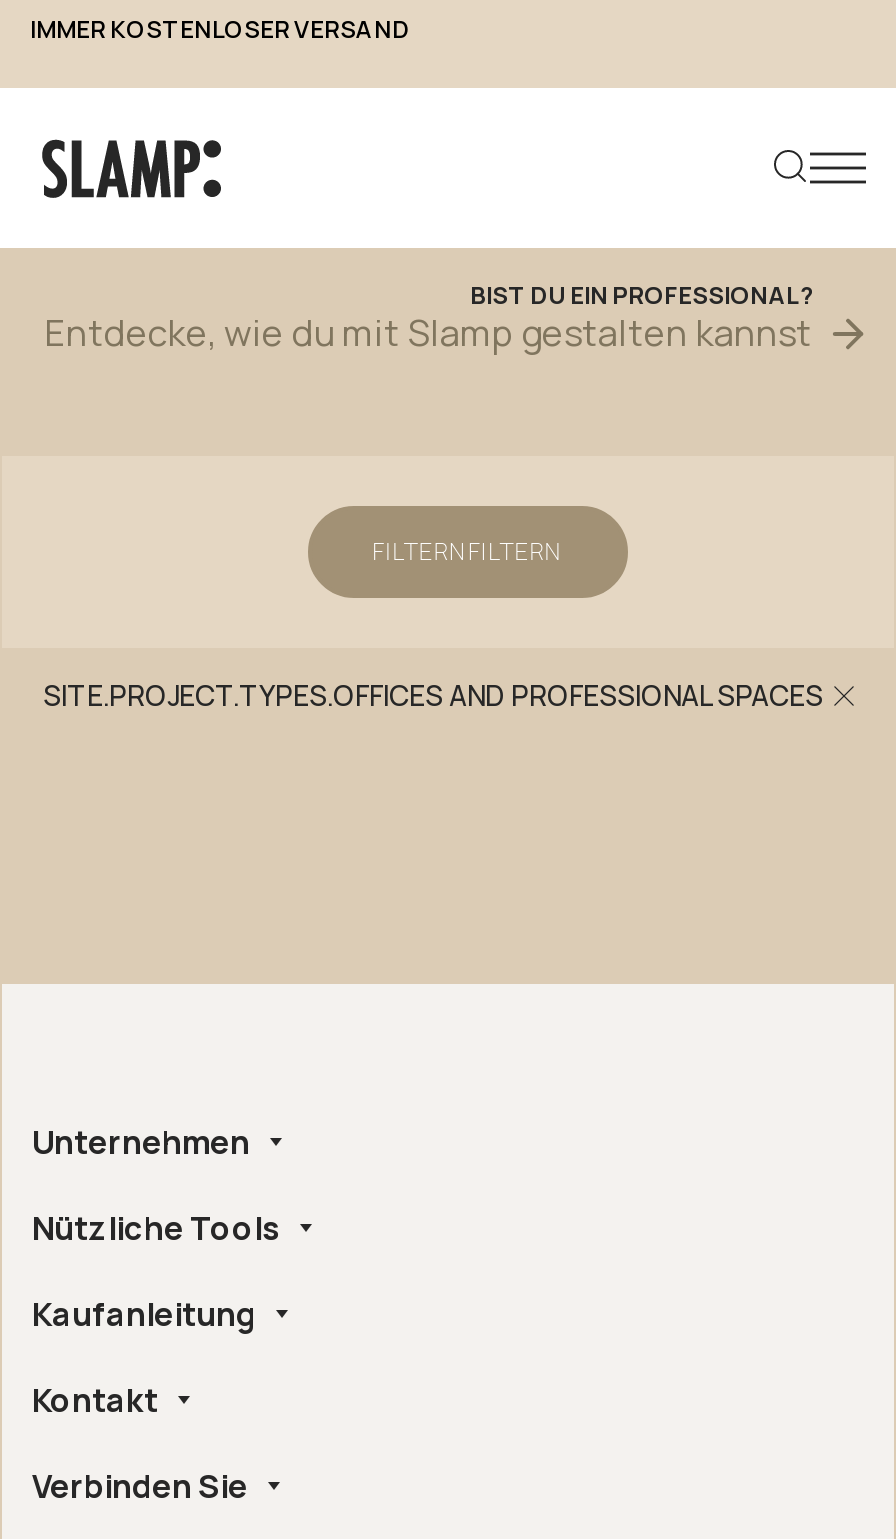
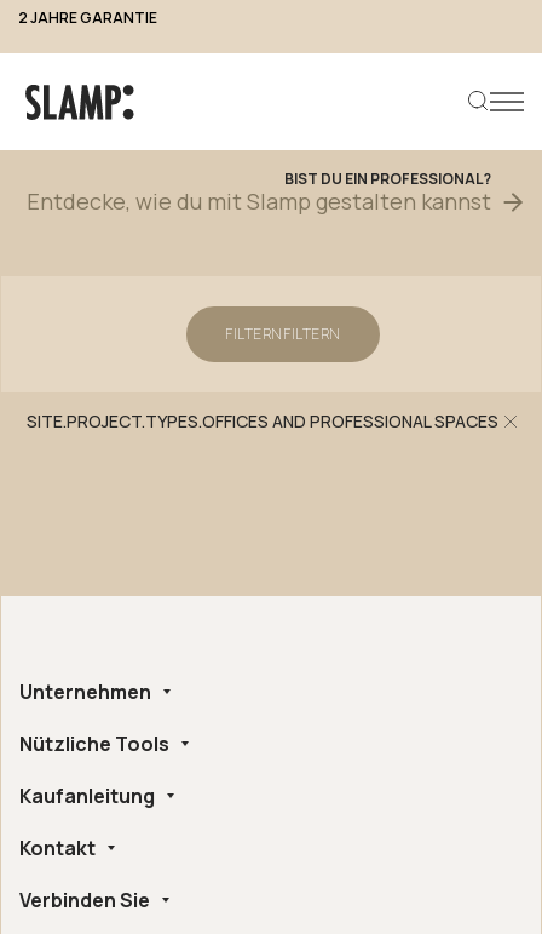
- IMMER KOSTENLOSER VERSAND
+ 2 JAHRE GARANTIE
